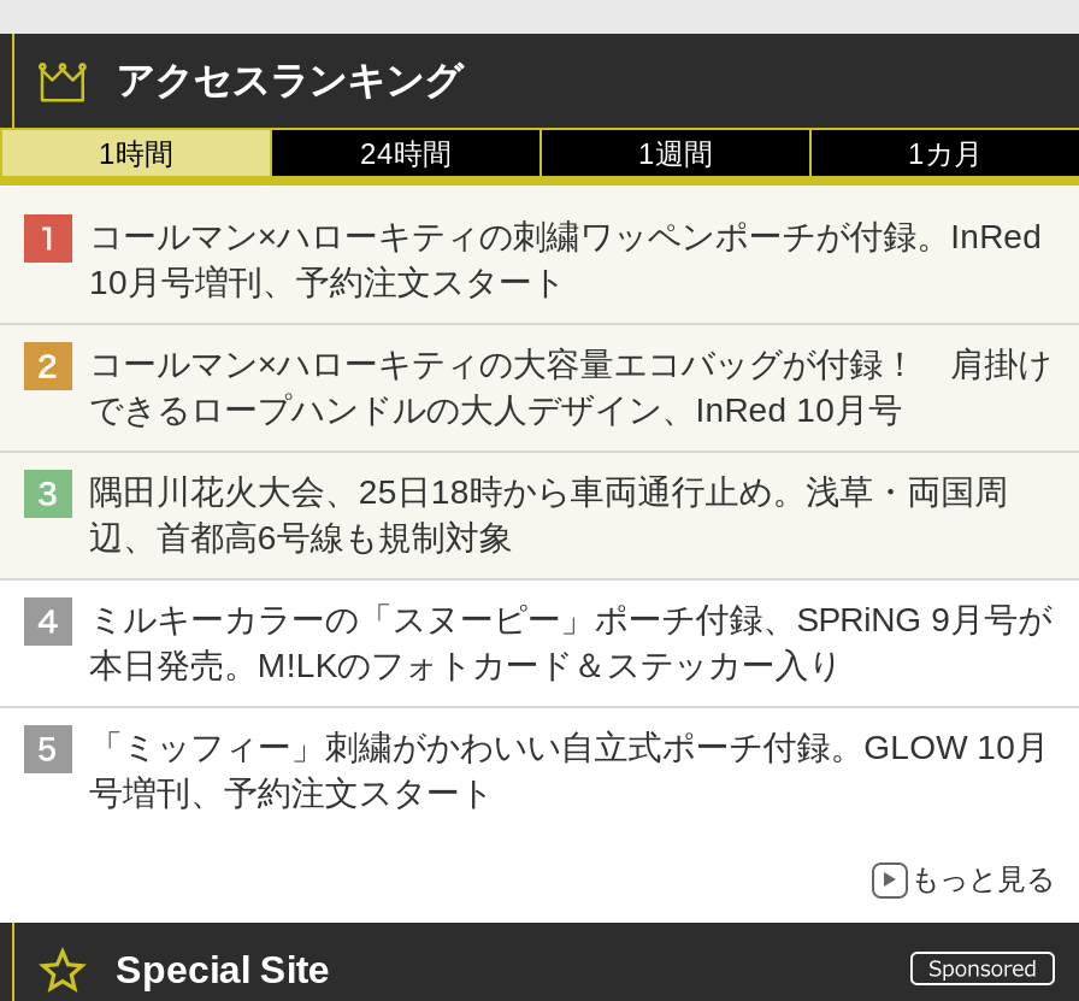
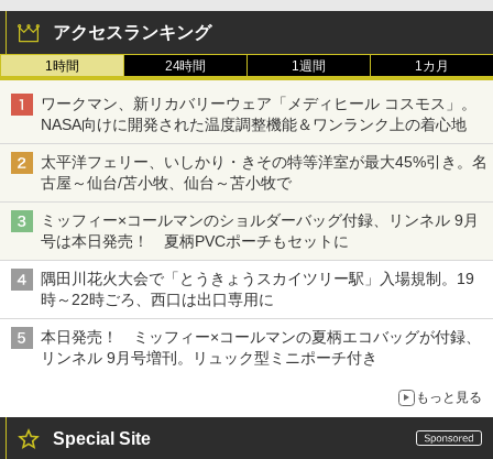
- コールマン×ハローキティの刺繍ワッペンポーチが付録。InRed
- 10月号増刊、予約注文スタート
+ ワークマン、新リカバリーウェア「メディヒール コスモス」。
+ NASA向けに開発された温度調整機能＆ワンランク上の着心地

- コールマン×ハローキティの大容量エコバッグが付録！ 肩掛け
- できるロープハンドルの大人デザイン、InRed 10月号
+ 太平洋フェリー、いしかり・きその特等洋室が最大45%引き。名
+ 古屋～仙台/苫小牧、仙台～苫小牧で

- 隅田川花火大会、25日18時から車両通行止め。浅草・両国周
- 辺、首都高6号線も規制対象
+ ミッフィー×コールマンのショルダーバッグ付録、リンネル 9月
+ 号は本日発売！ 夏柄PVCポーチもセットに

- ミルキーカラーの「スヌーピー」ポーチ付録、SPRiNG 9月号が
- 本日発売。M!LKのフォトカード＆ステッカー入り
+ 隅田川花火大会で「とうきょうスカイツリー駅」入場規制。19
+ 時～22時ごろ、西口は出口専用に

- 「ミッフィー」刺繍がかわいい自立式ポーチ付録。GLOW 10月
- 号増刊、予約注文スタート
+ 本日発売！ ミッフィー×コールマンの夏柄エコバッグが付録、
+ リンネル 9月号増刊。リュック型ミニポーチ付き
